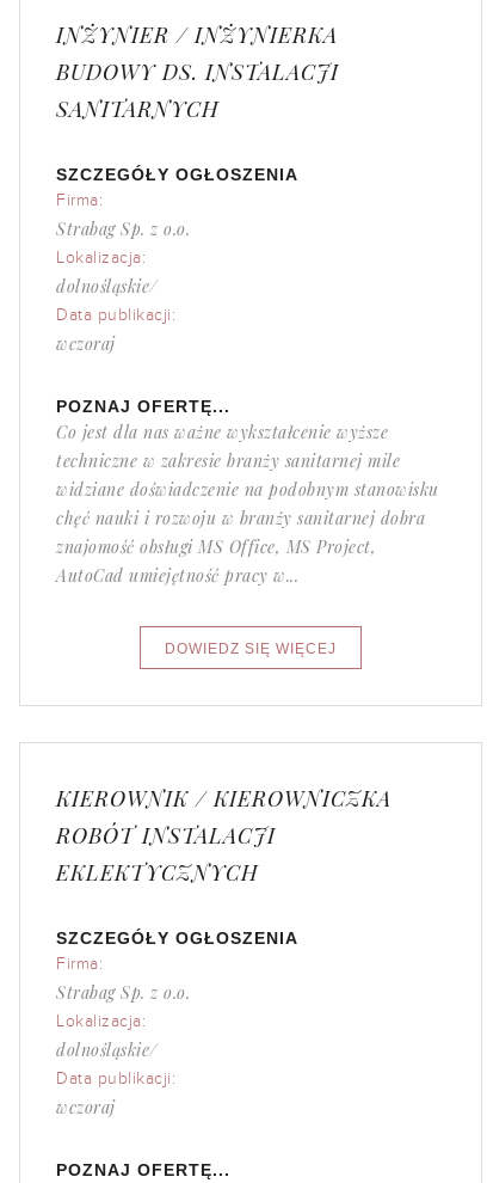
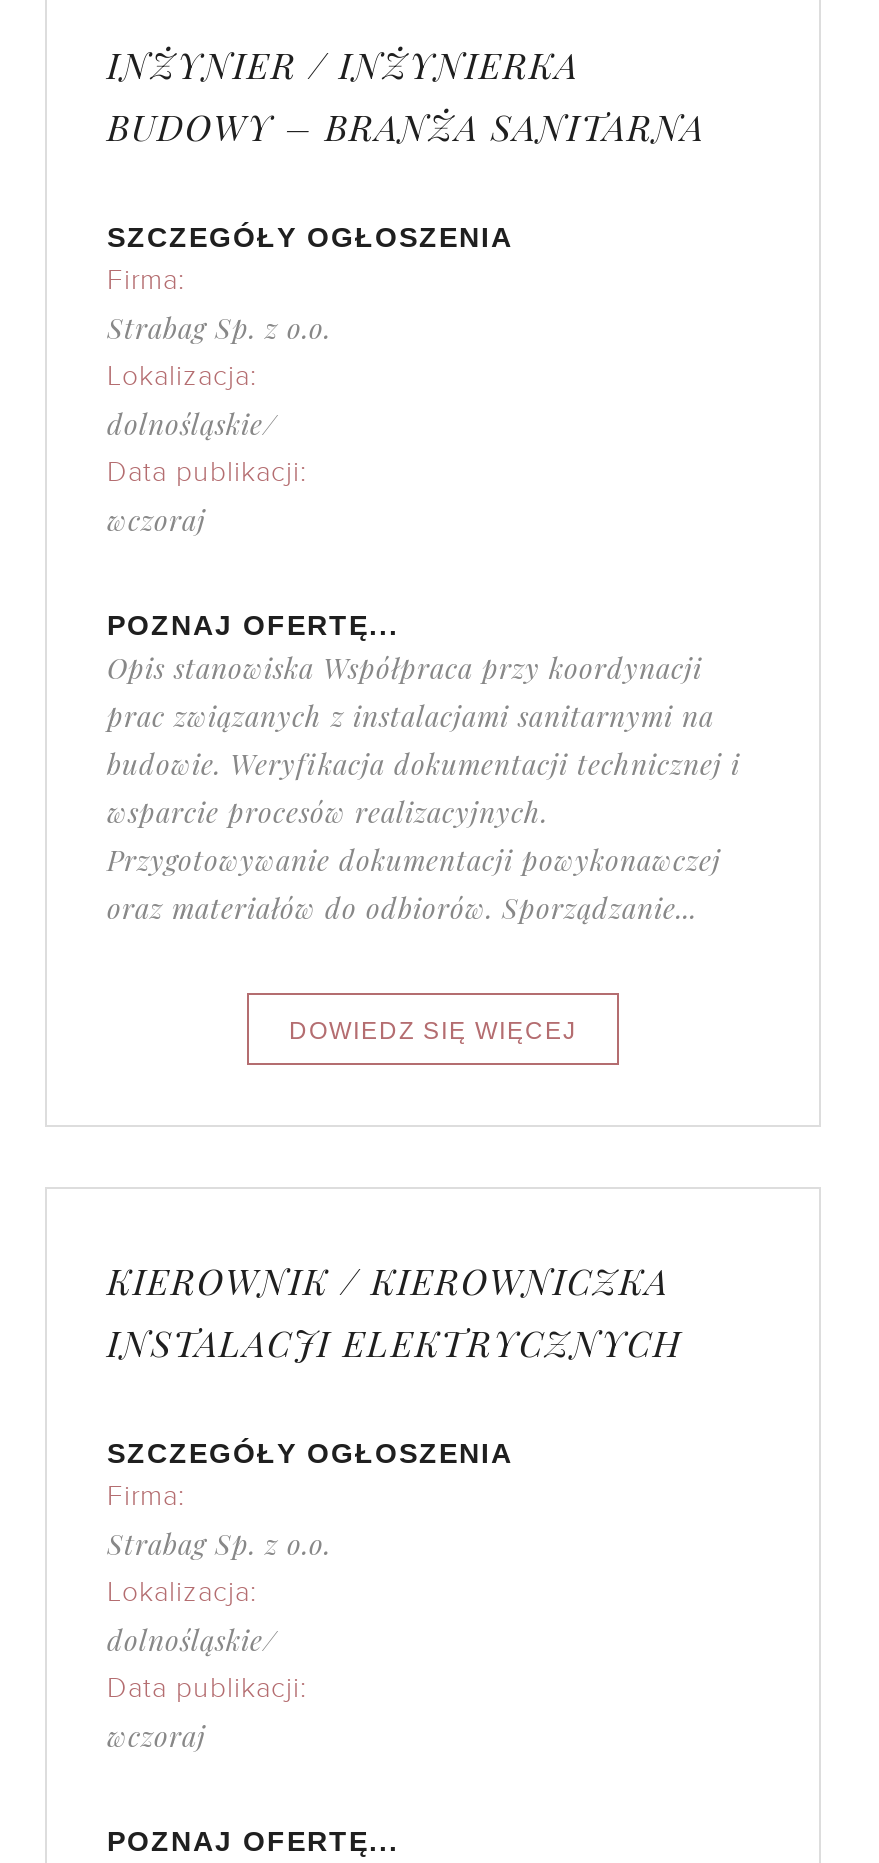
- BUDOWY DS. INSTALACJI
- SANITARNYCH
+ BUDOWY – BRANŻA SANITARNA

- Co jest dla nas ważne wykształcenie wyższe
- techniczne w zakresie branży sanitarnej mile
- widziane doświadczenie na podobnym stanowisku
- chęć nauki i rozwoju w branży sanitarnej dobra
- znajomość obsługi MS Office, MS Project,
- AutoCad umiejętność pracy w...
+ Opis stanowiska Współpraca przy koordynacji
+ prac związanych z instalacjami sanitarnymi na
+ budowie. Weryfikacja dokumentacji technicznej i
+ wsparcie procesów realizacyjnych.
+ Przygotowywanie dokumentacji powykonawczej
+ oraz materiałów do odbiorów. Sporządzanie...

- ROBÓT INSTALACJI
- EKLEKTYCZNYCH
+ INSTALACJI ELEKTRYCZNYCH
